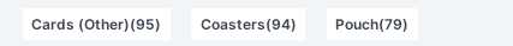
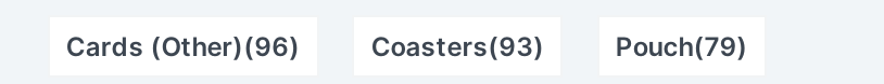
- Cards (Other)(95)
- Coasters(94)
+ Cards (Other)(96)
+ Coasters(93)
